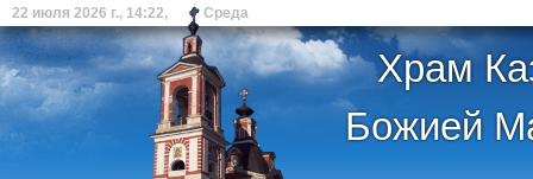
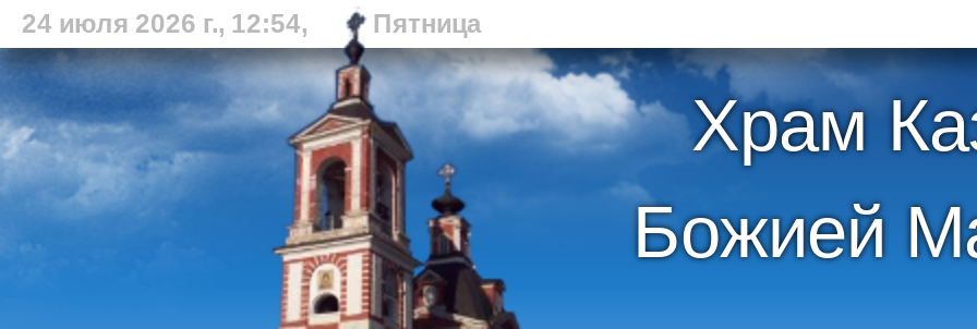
- 22 июля 2026 г., 14:22, Среда
+ 24 июля 2026 г., 12:54, Пятница
